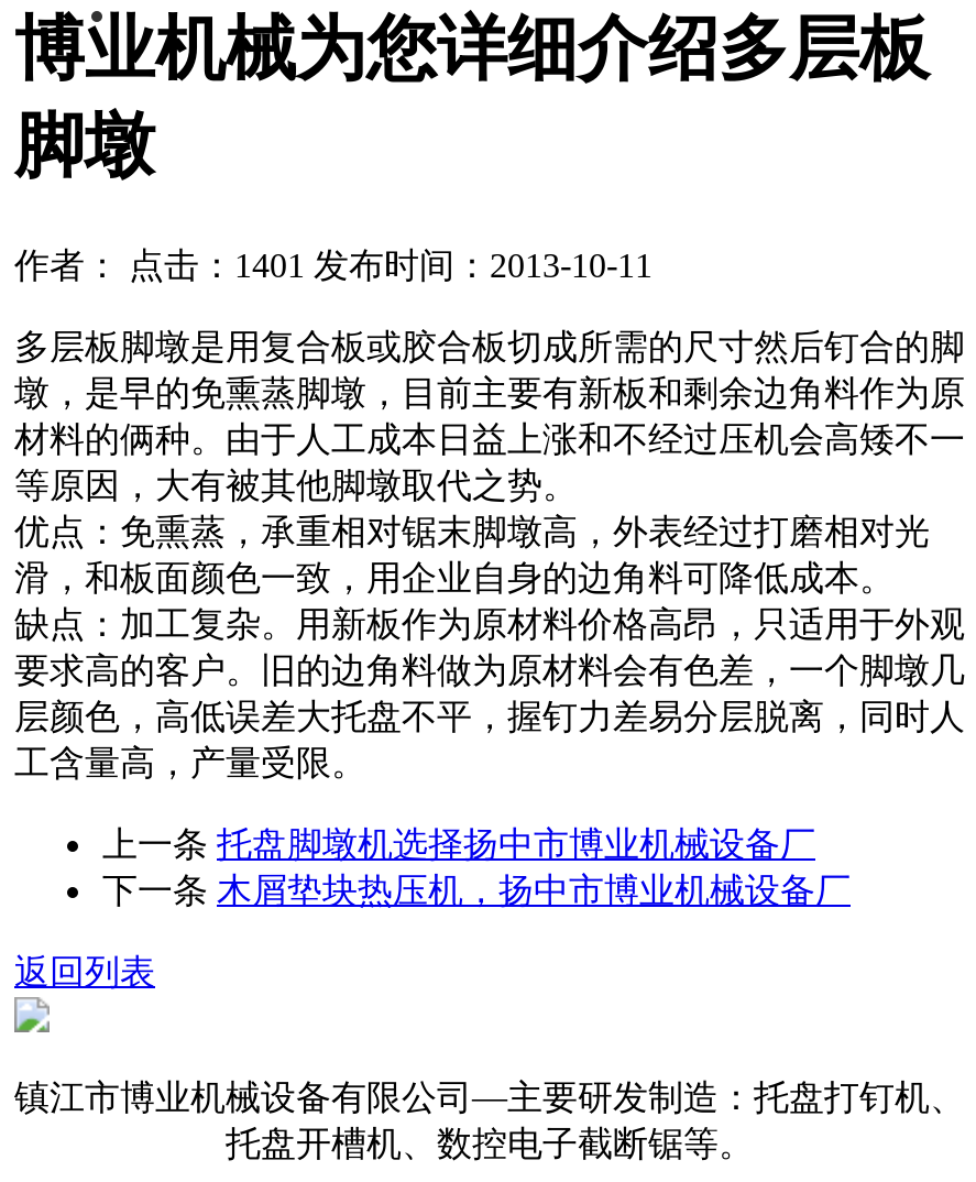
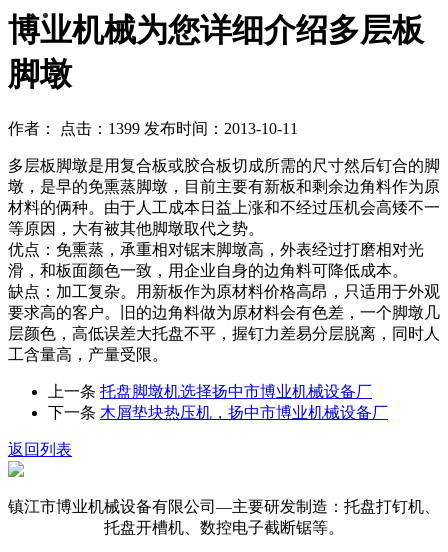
- 作者： 点击：1401 发布时间：2013-10-11
+ 作者： 点击：1399 发布时间：2013-10-11
